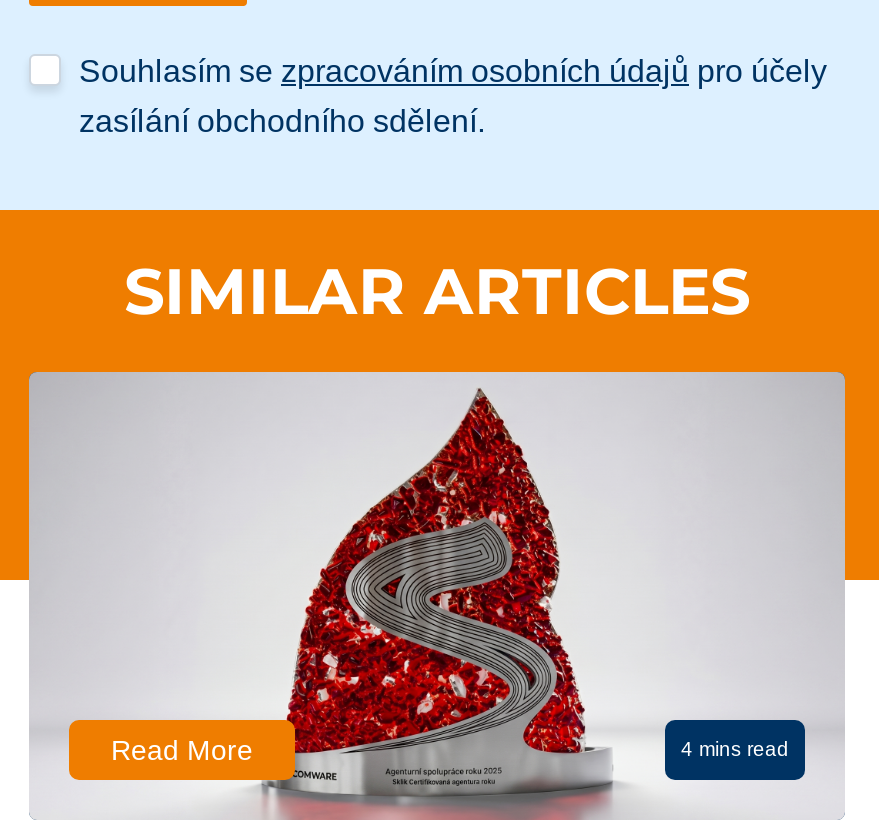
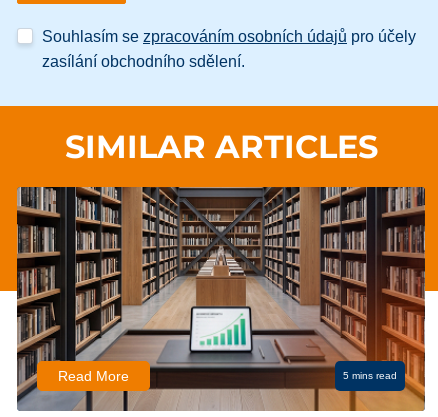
- [image]
- 4 mins read
+ [image]
+ 5 mins read
